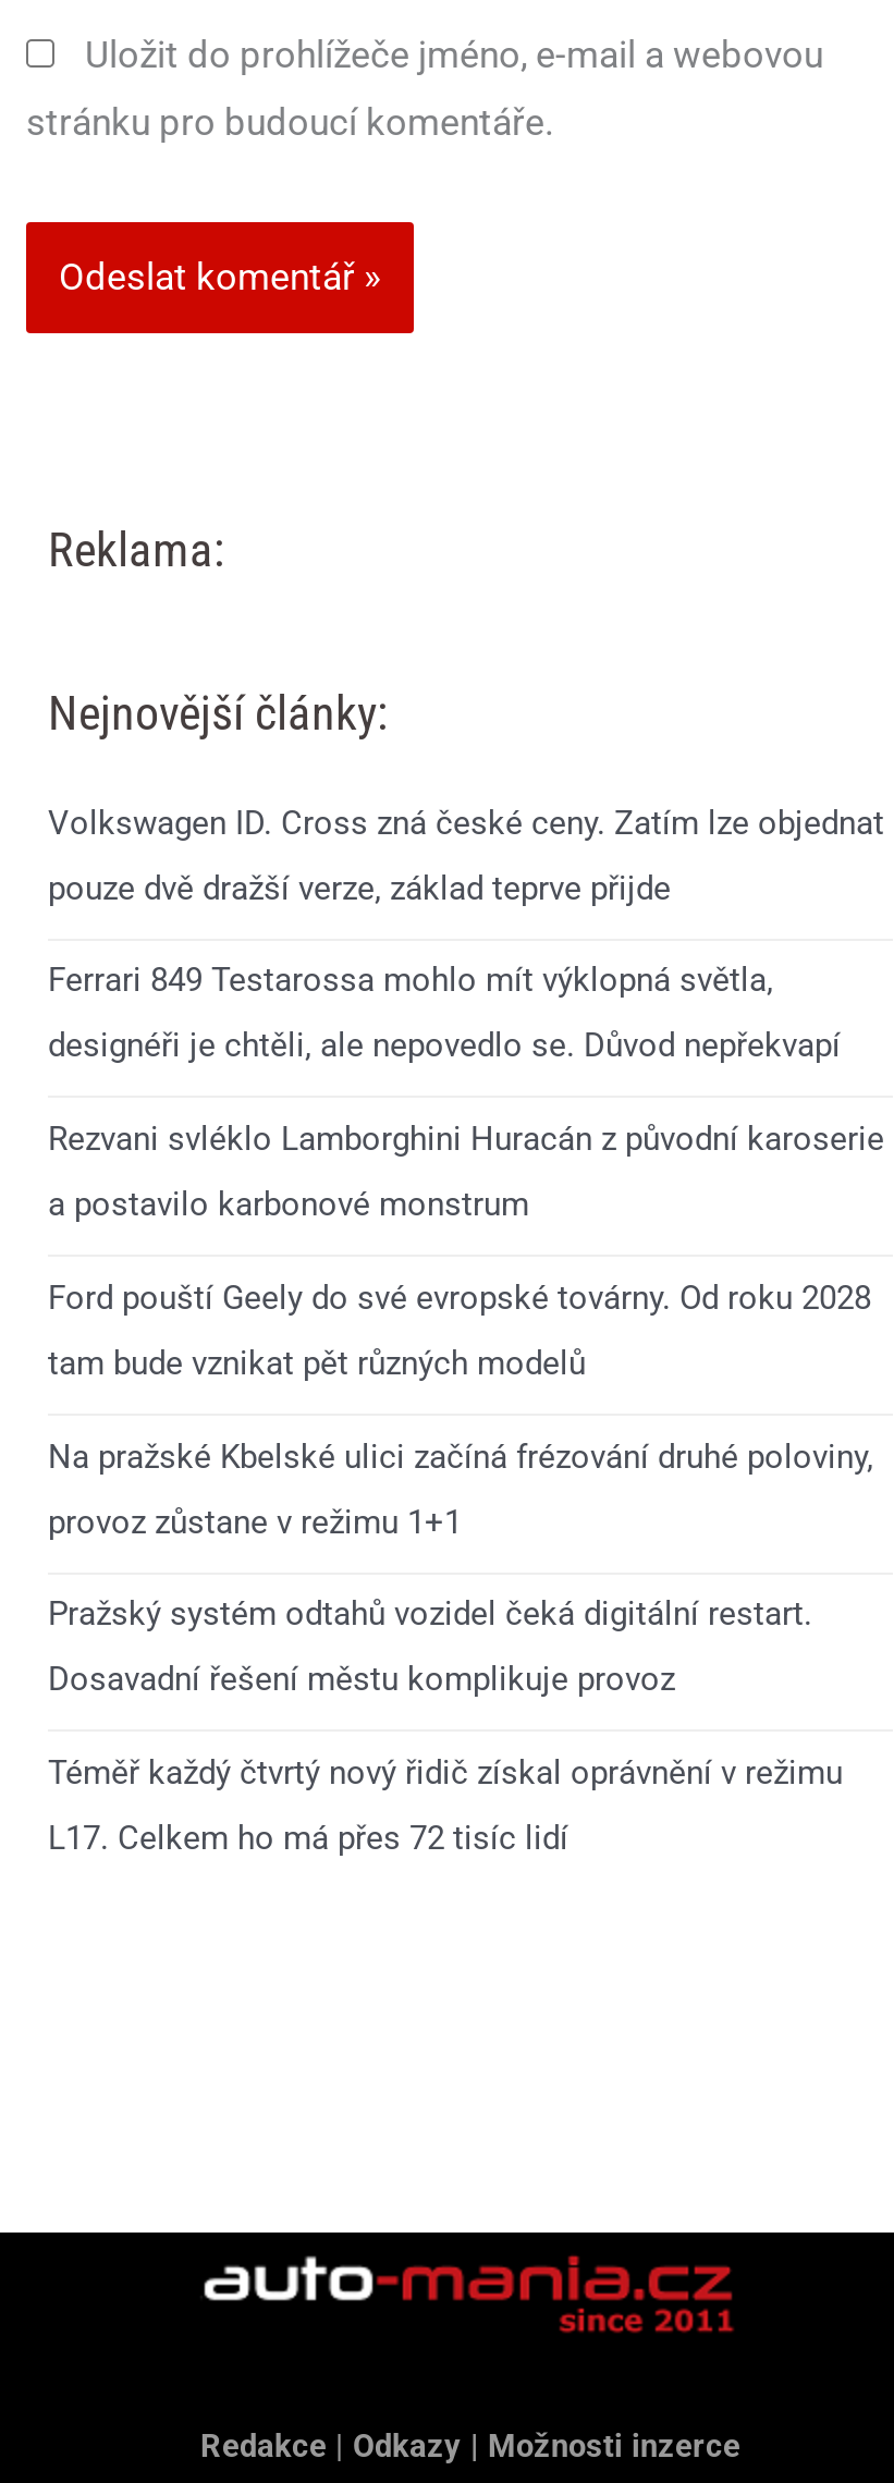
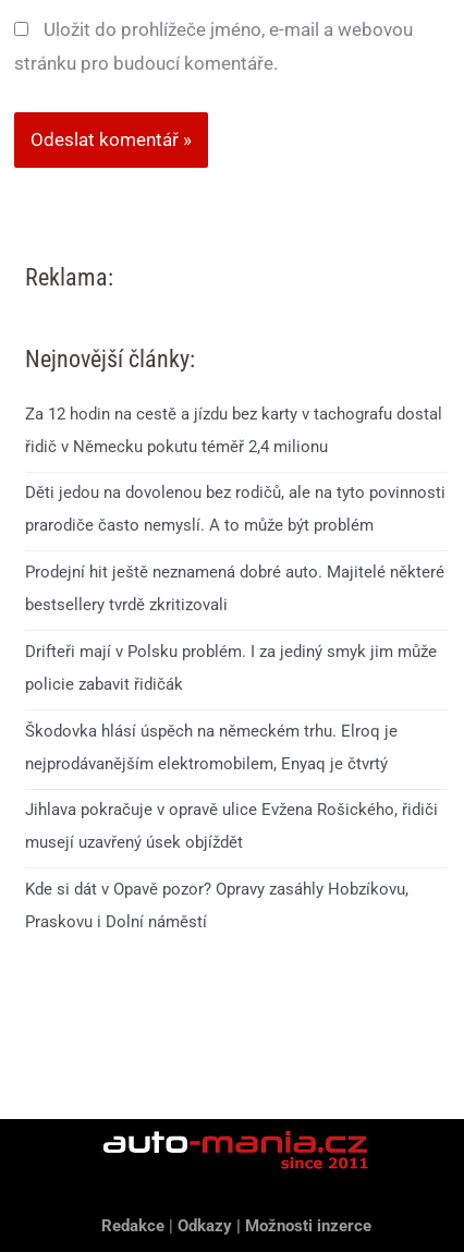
- Volkswagen ID. Cross zná české ceny. Zatím lze objednat
+ Za 12 hodin na cestě a jízdu bez karty v tachografu dostal

- pouze dvě dražší verze, základ teprve přijde
+ řidič v Německu pokutu téměř 2,4 milionu

- Ferrari 849 Testarossa mohlo mít výklopná světla,
+ Děti jedou na dovolenou bez rodičů, ale na tyto povinnosti

- designéři je chtěli, ale nepovedlo se. Důvod nepřekvapí
+ prarodiče často nemyslí. A to může být problém

- Rezvani svléklo Lamborghini Huracán z původní karoserie
+ Prodejní hit ještě neznamená dobré auto. Majitelé některé

- a postavilo karbonové monstrum
+ bestsellery tvrdě zkritizovali

- Ford pouští Geely do své evropské továrny. Od roku 2028
+ Drifteři mají v Polsku problém. I za jediný smyk jim může

- tam bude vznikat pět různých modelů
+ policie zabavit řidičák

- Na pražské Kbelské ulici začíná frézování druhé poloviny,
+ Škodovka hlásí úspěch na německém trhu. Elroq je

- provoz zůstane v režimu 1+1
+ nejprodávanějším elektromobilem, Enyaq je čtvrtý

- Pražský systém odtahů vozidel čeká digitální restart.
+ Jihlava pokračuje v opravě ulice Evžena Rošického, řidiči

- Dosavadní řešení městu komplikuje provoz
+ musejí uzavřený úsek objíždět

- Téměř každý čtvrtý nový řidič získal oprávnění v režimu
+ Kde si dát v Opavě pozor? Opravy zasáhly Hobzíkovu,

- L17. Celkem ho má přes 72 tisíc lidí
+ Praskovu i Dolní náměstí
